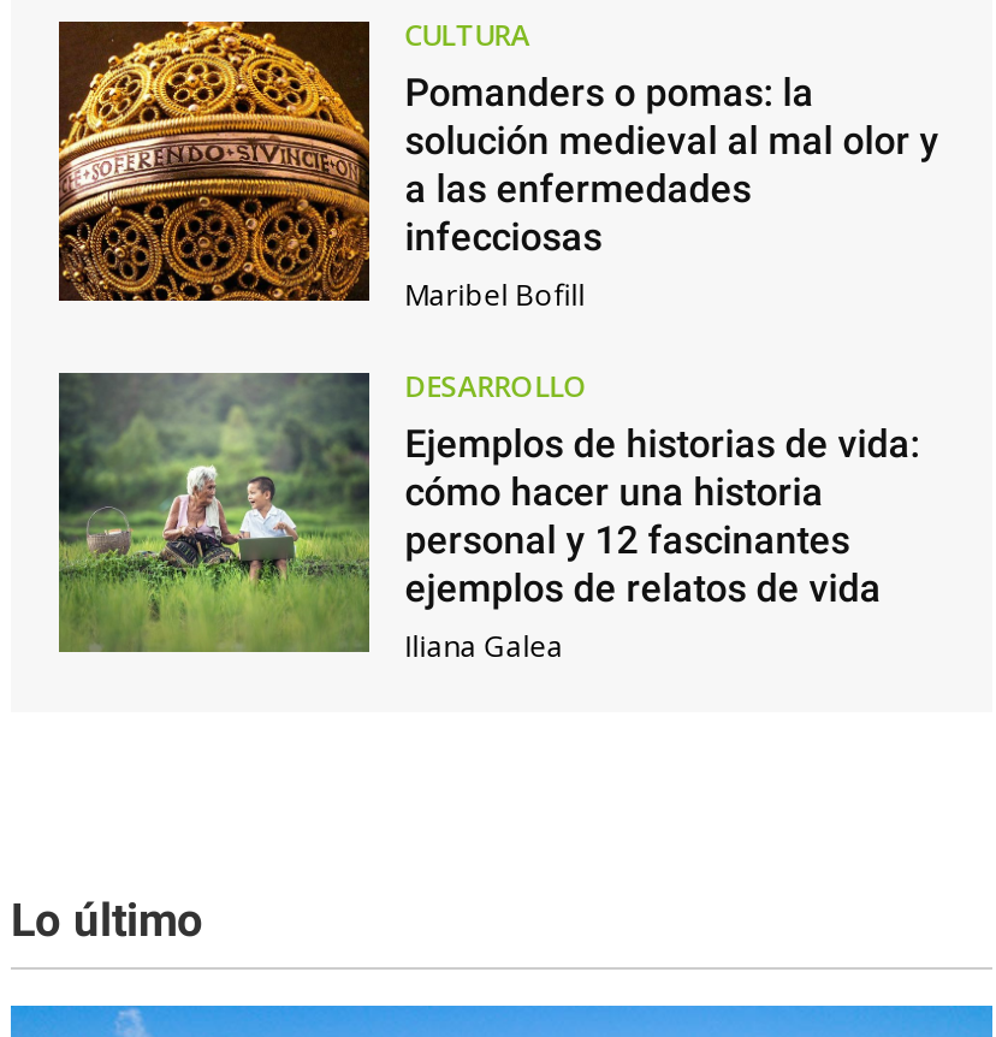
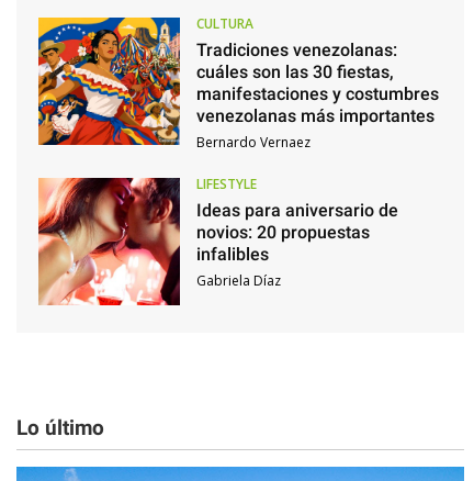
- [image]
- Pomanders o pomas: la
- solución medieval al mal olor y
- a las enfermedades
- infecciosas
- Maribel Bofill
+ [image]
+ Tradiciones venezolanas:
+ cuáles son las 30 fiestas,
+ manifestaciones y costumbres
+ venezolanas más importantes
+ Bernardo Vernaez

- [image]
- DESARROLLO
- Ejemplos de historias de vida:
- cómo hacer una historia
- personal y 12 fascinantes
- ejemplos de relatos de vida
- Iliana Galea
+ [image]
+ LIFESTYLE
+ Ideas para aniversario de
+ novios: 20 propuestas
+ infalibles
+ Gabriela Díaz
